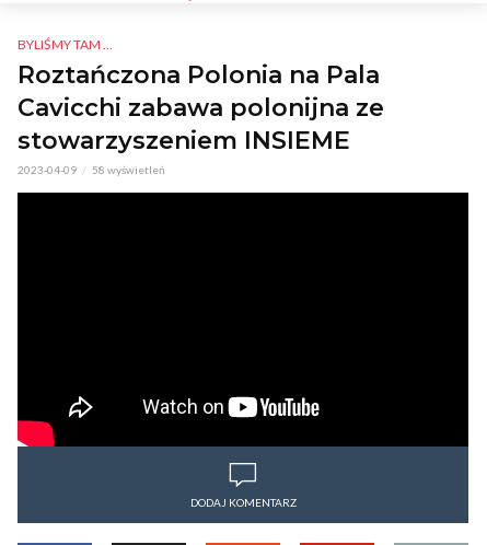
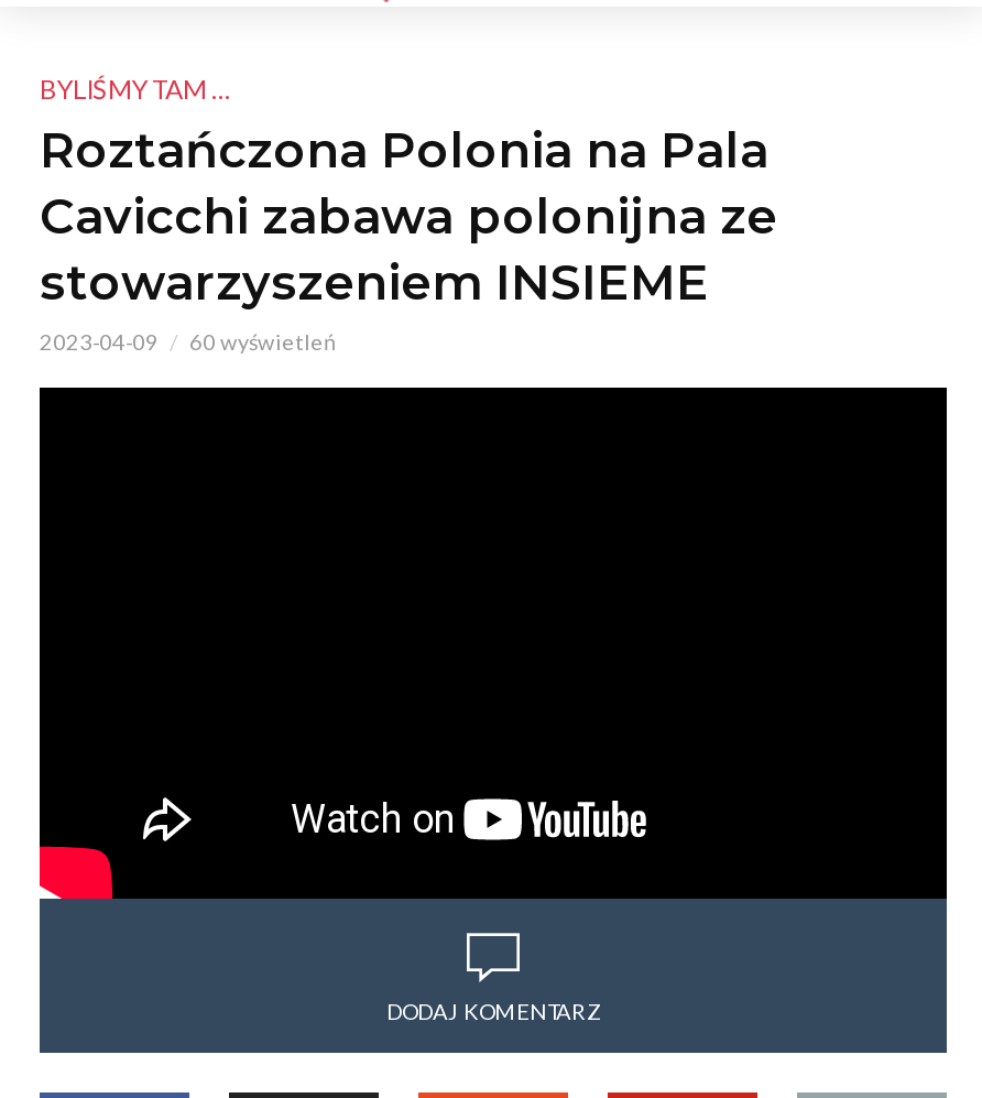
- 2023-04-09 58 wyświetleń
+ 2023-04-09 60 wyświetleń
